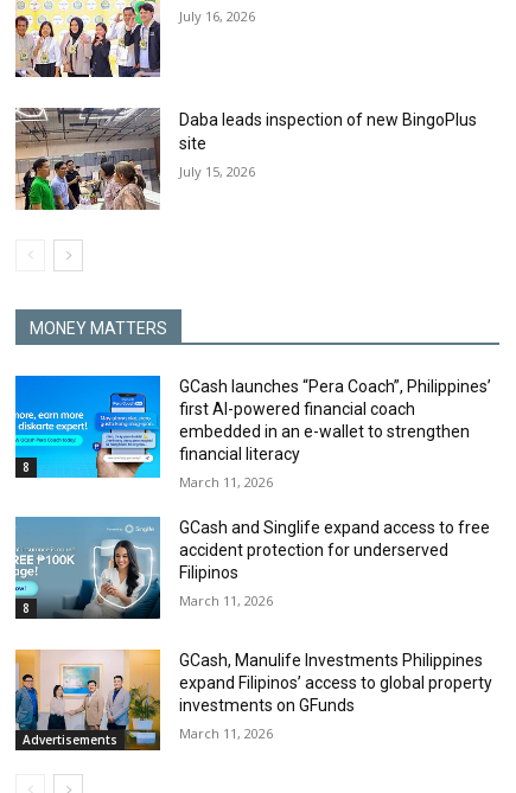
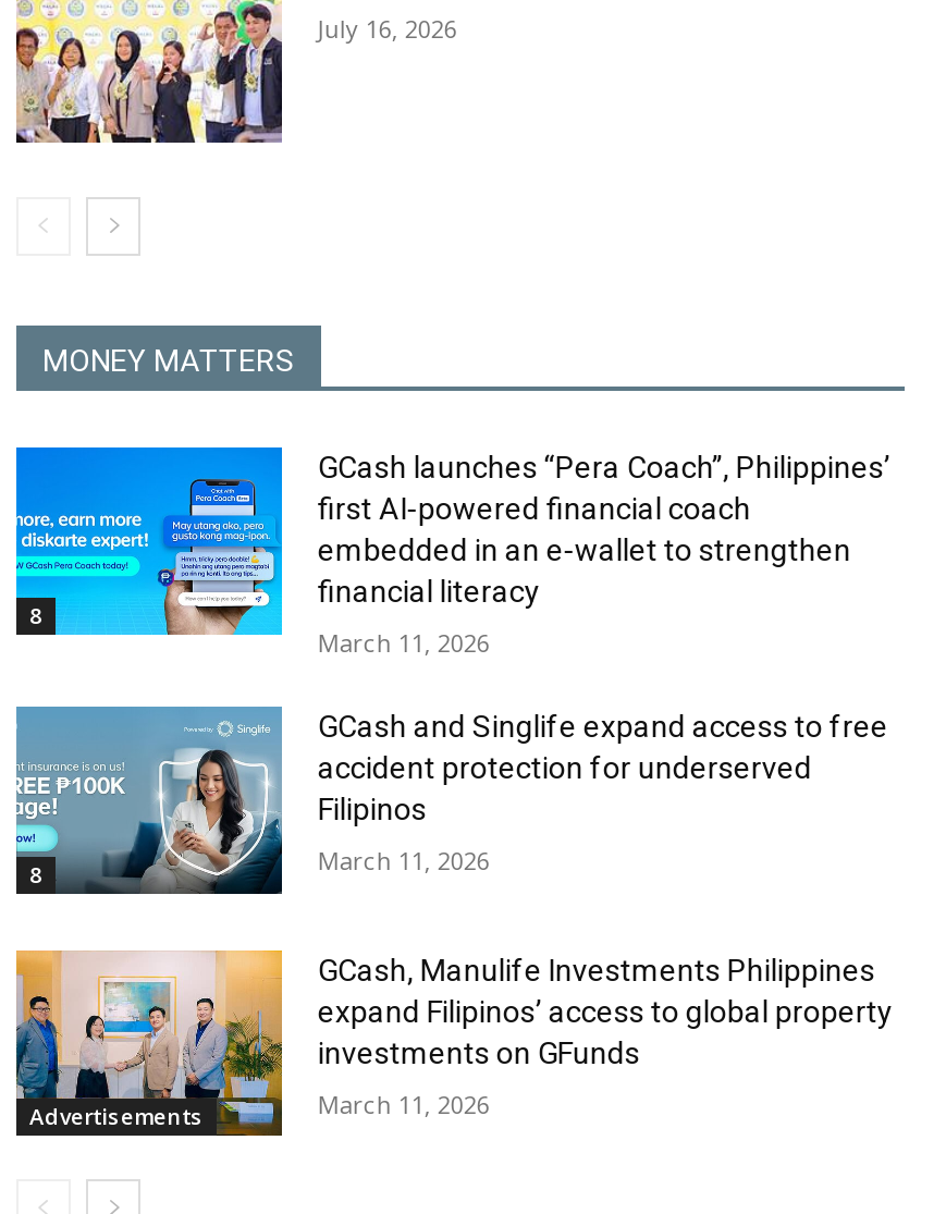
- [image]
- Daba leads inspection of new BingoPlus
- site
- July 15, 2026
